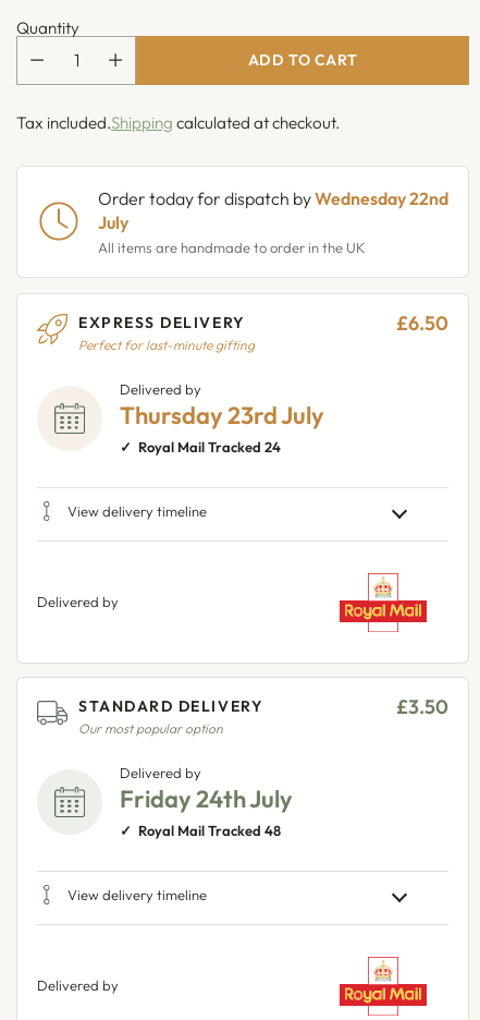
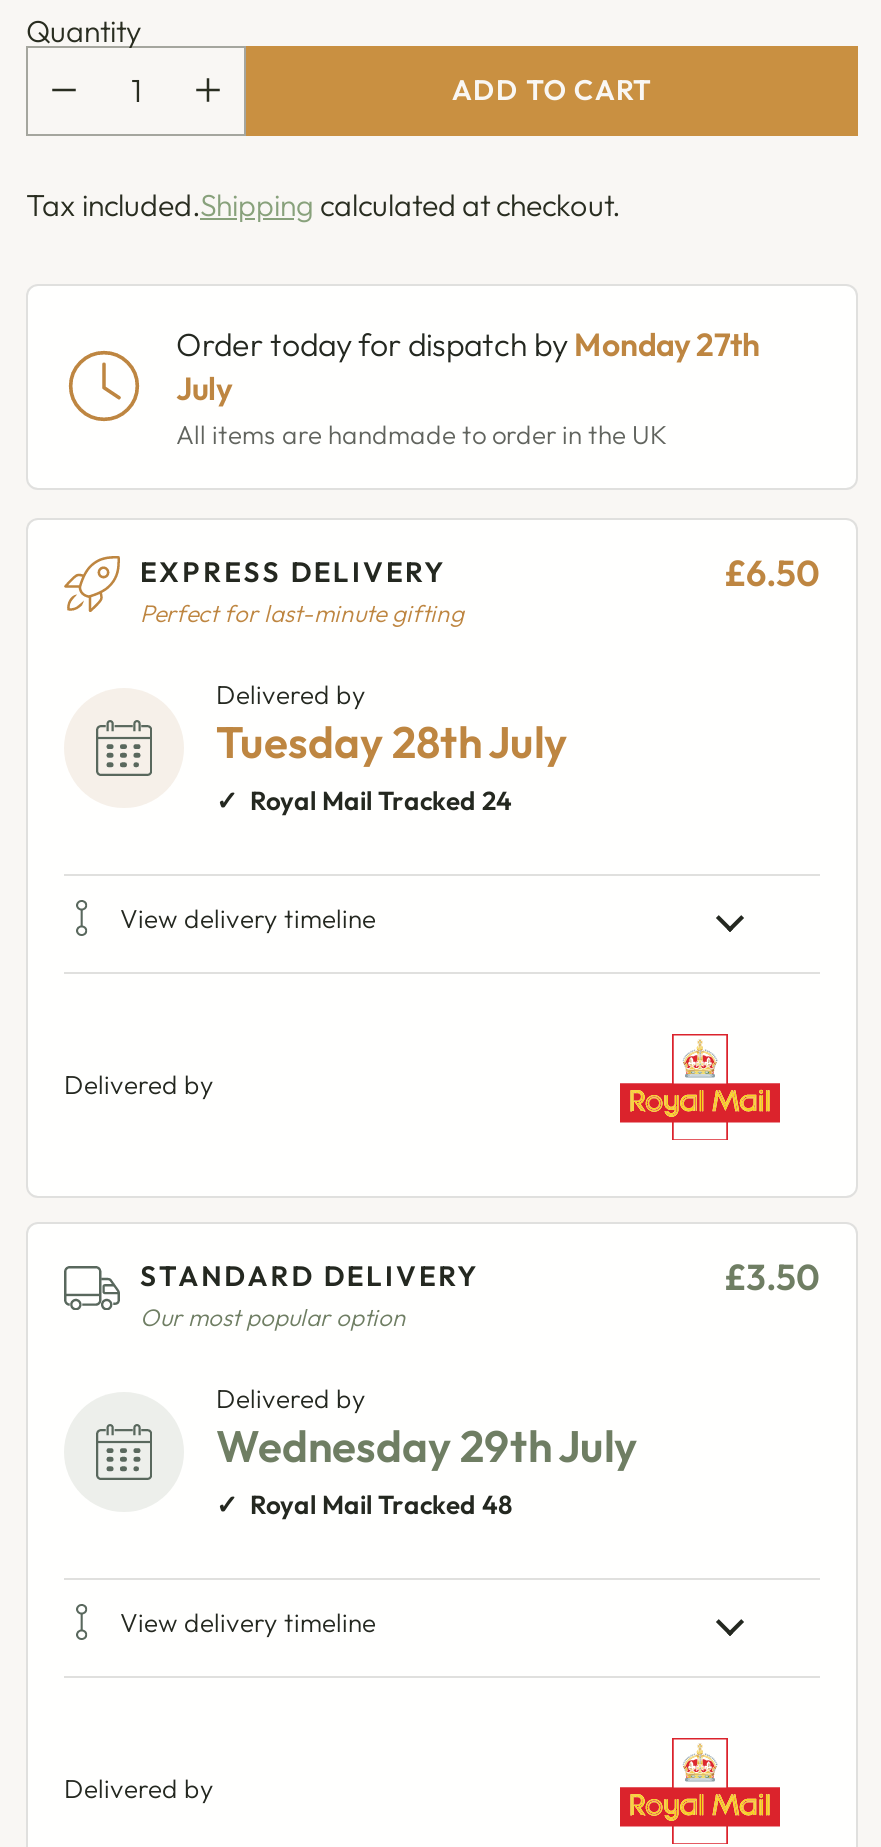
- Order today for dispatch by Wednesday 22nd
+ Order today for dispatch by Monday 27th

- Thursday 23rd July
+ Tuesday 28th July

- Friday 24th July
+ Wednesday 29th July
